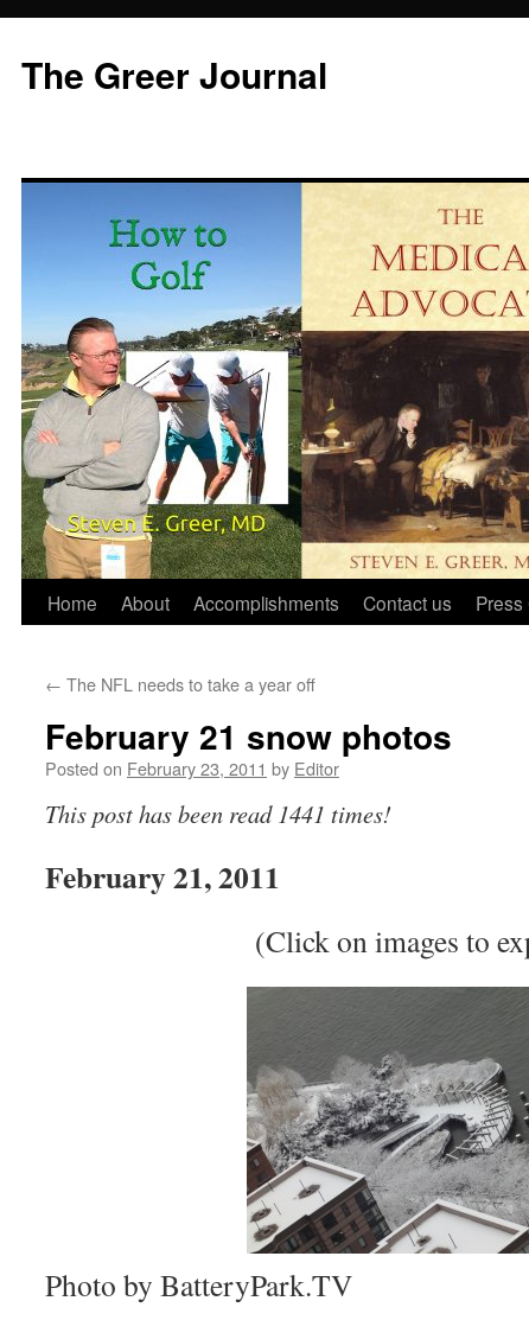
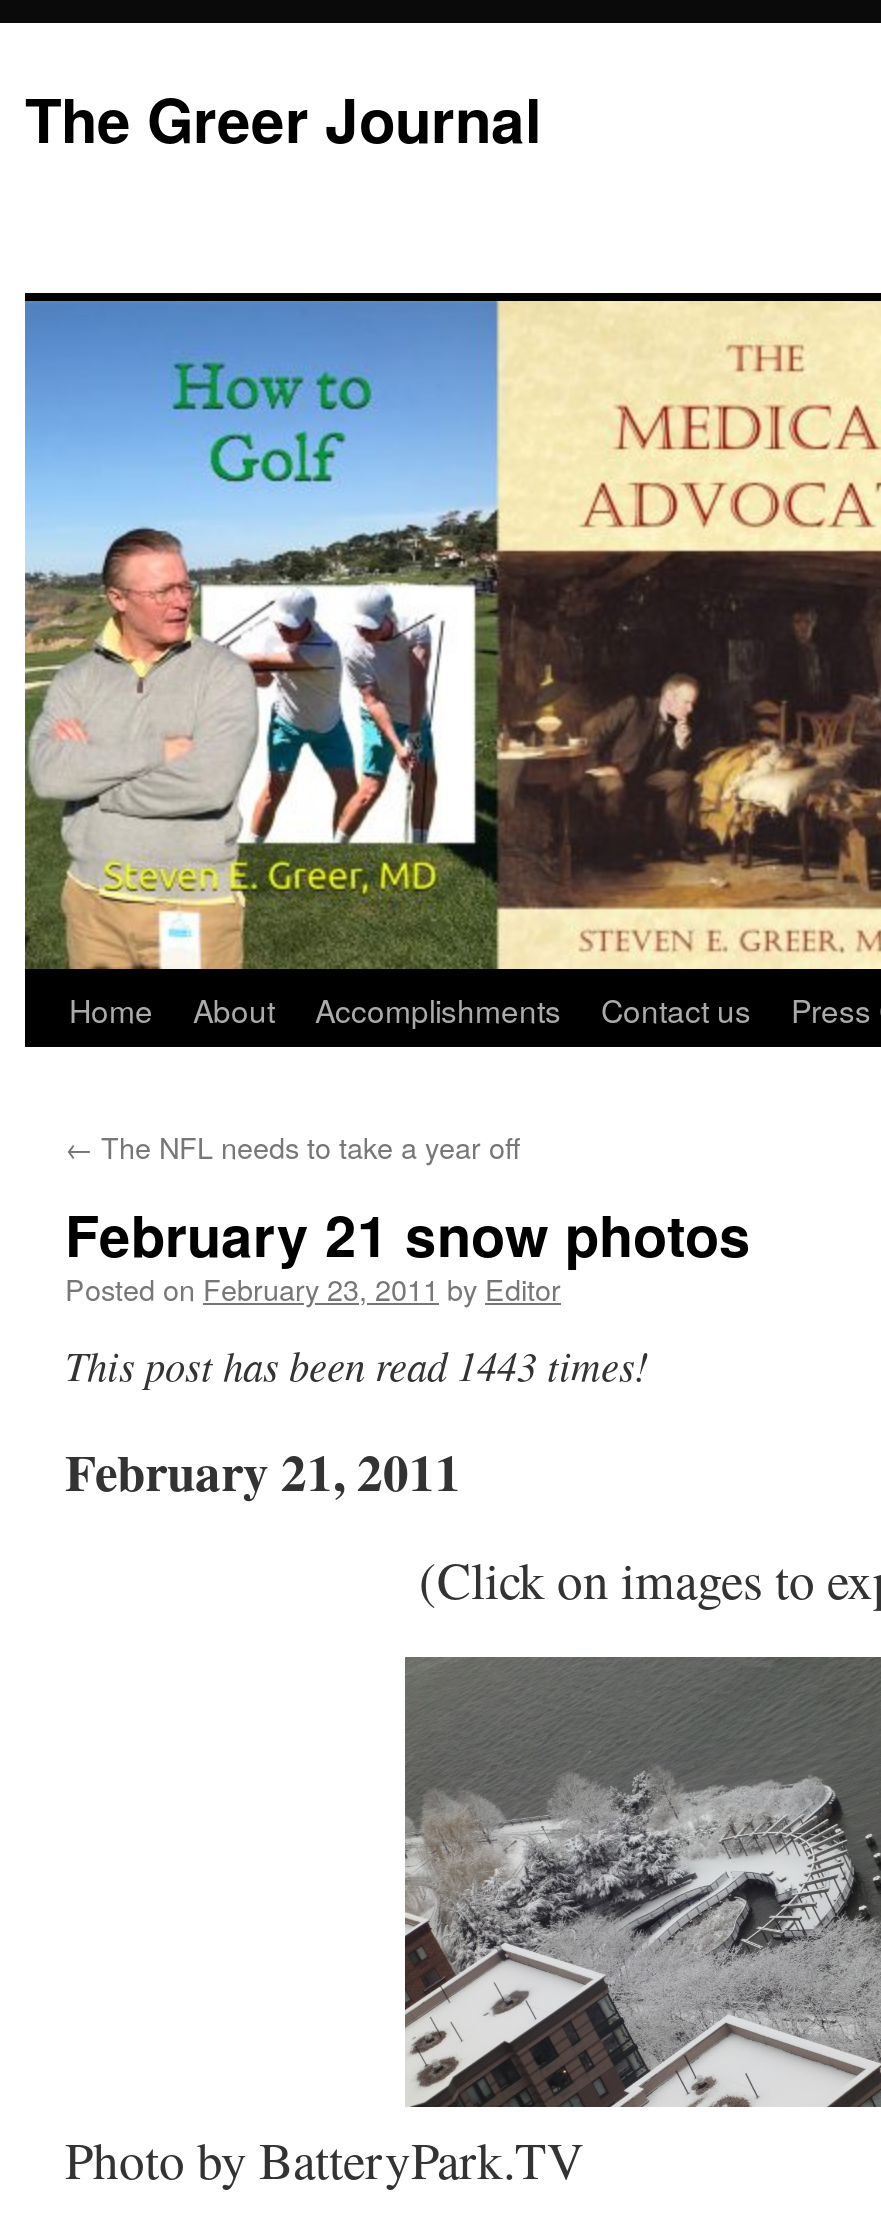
- This post has been read 1441 times!
+ This post has been read 1443 times!
